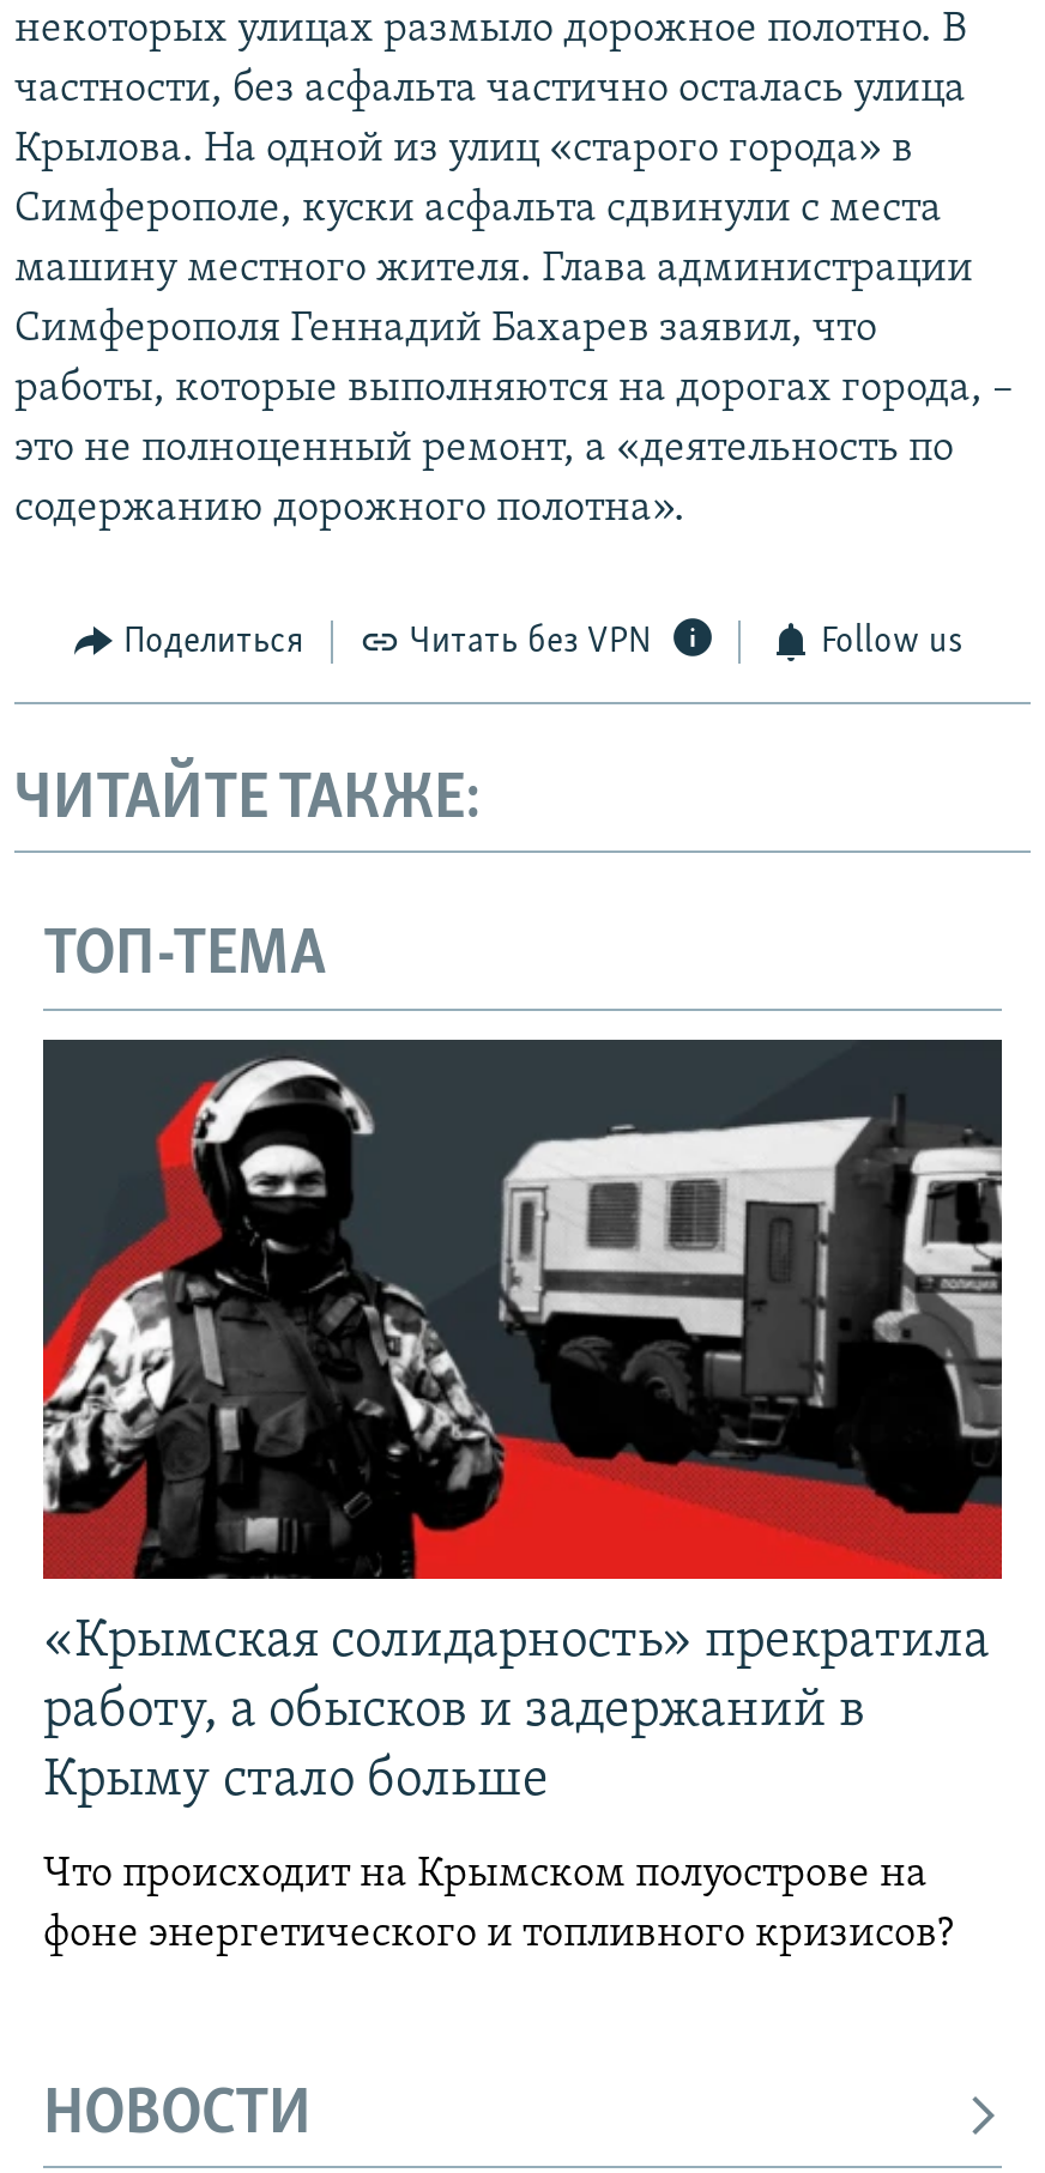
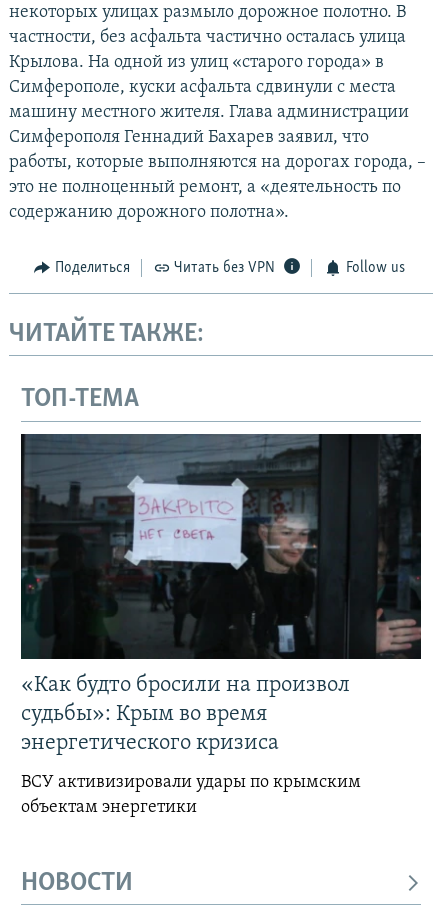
- [image]
- «Крымская солидарность» прекратила
- работу, а обысков и задержаний в
- Крыму стало больше
+ [image]
+ «Как будто бросили на произвол
+ судьбы»: Крым во время
+ энергетического кризиса

- Что происходит на Крымском полуострове на
- фоне энергетического и топливного кризисов?
+ ВСУ активизировали удары по крымским
+ объектам энергетики
